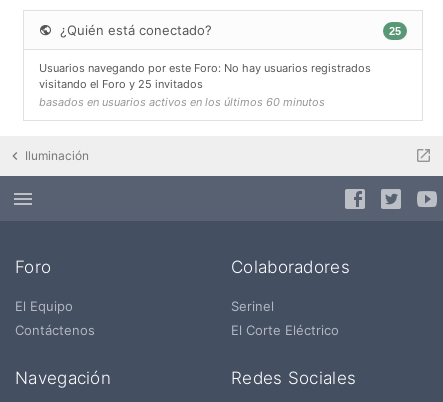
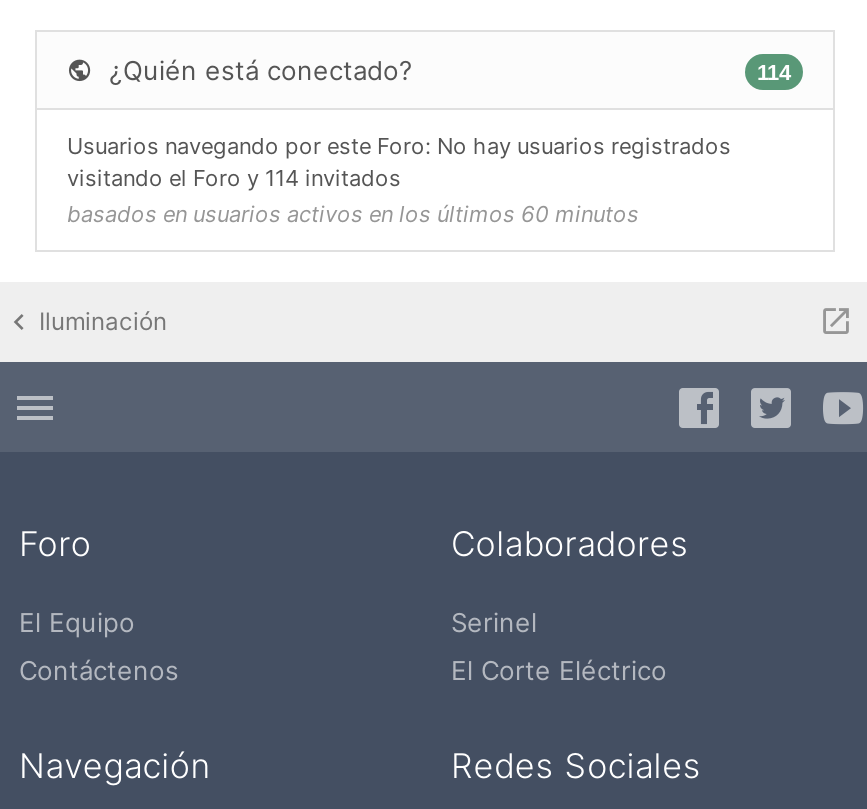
- 25
+ 114

- visitando el Foro y 25 invitados
+ visitando el Foro y 114 invitados
